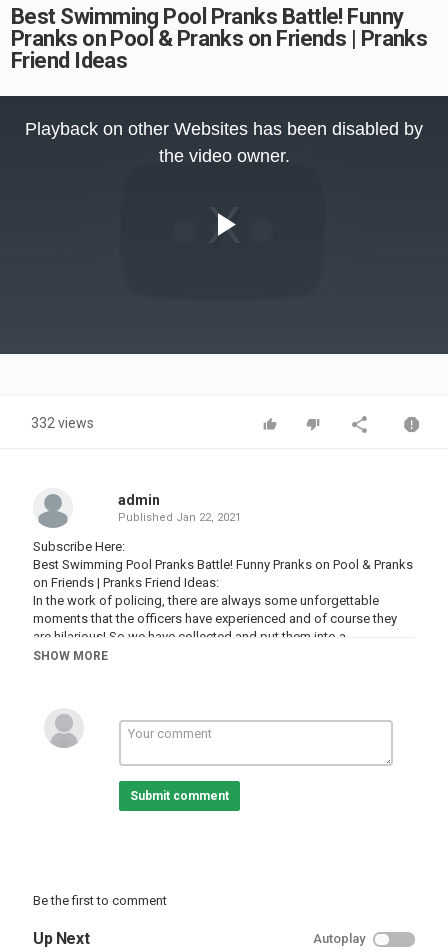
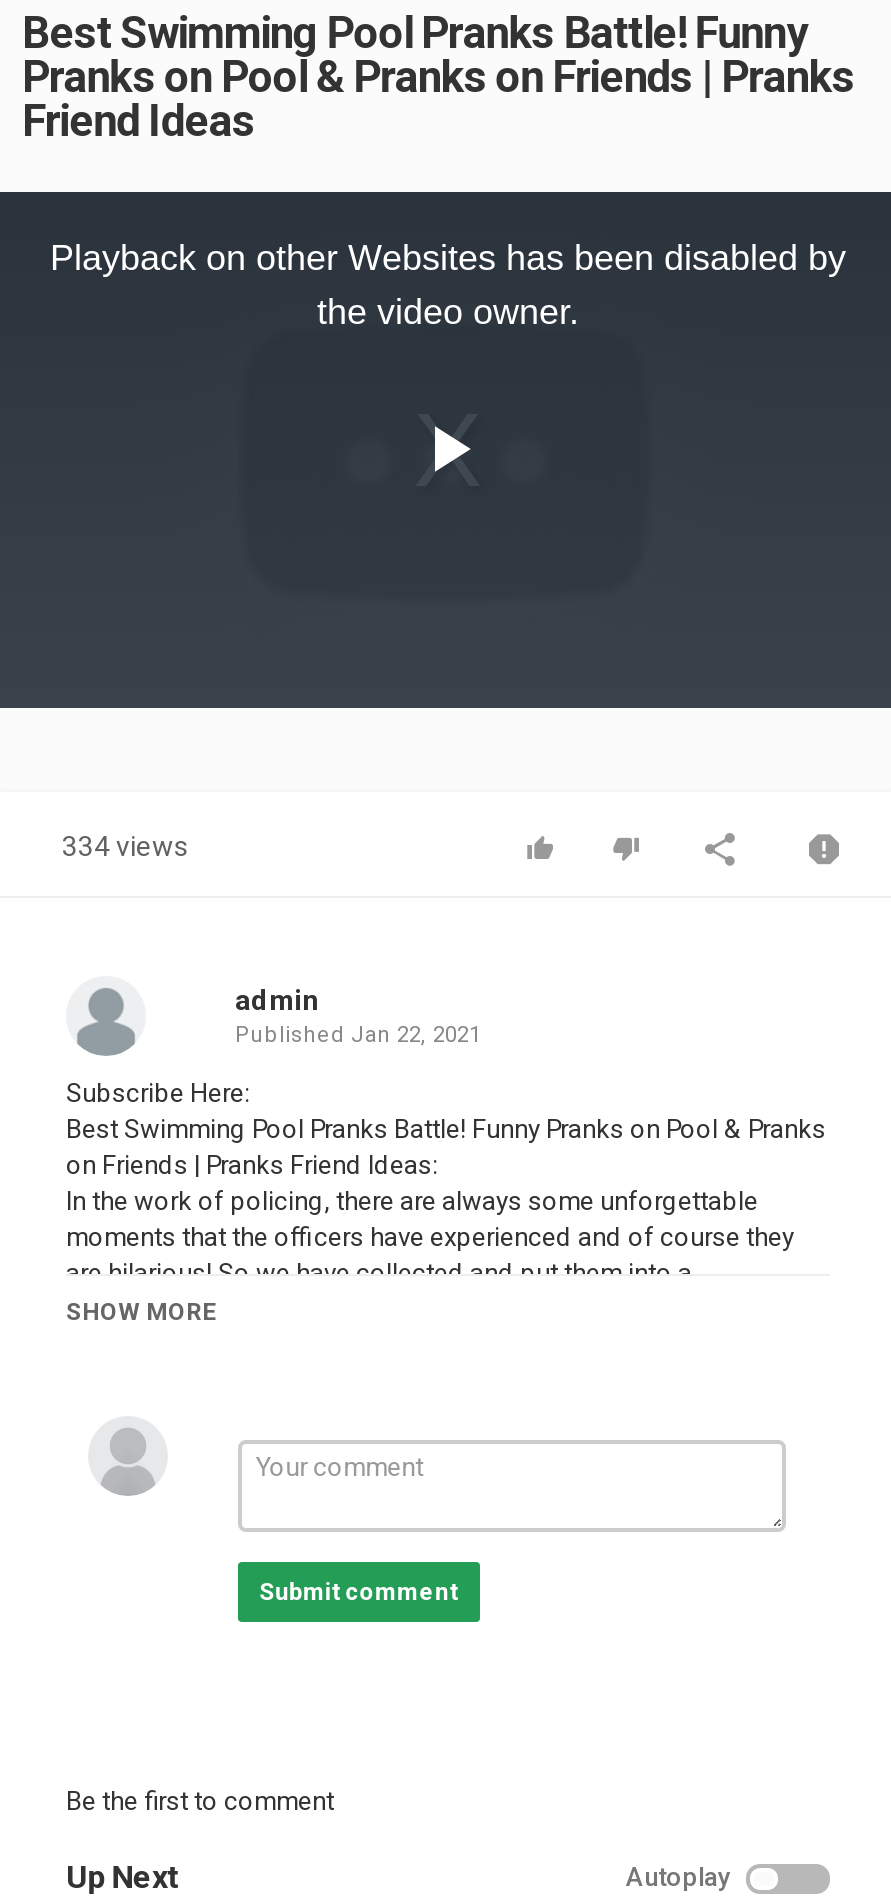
- 332 views
+ 334 views
